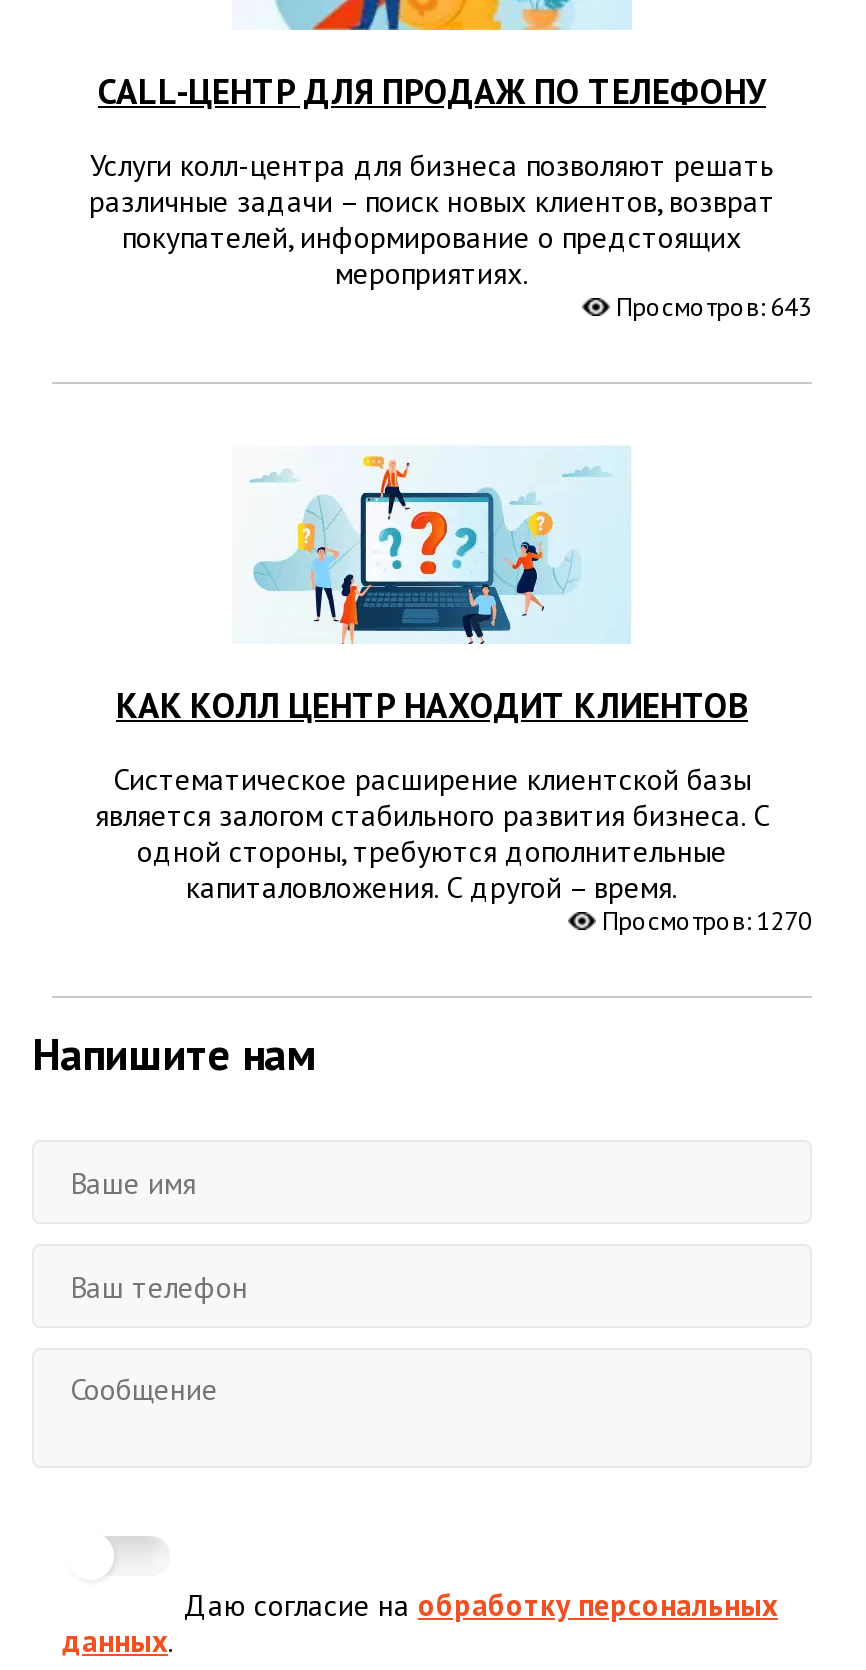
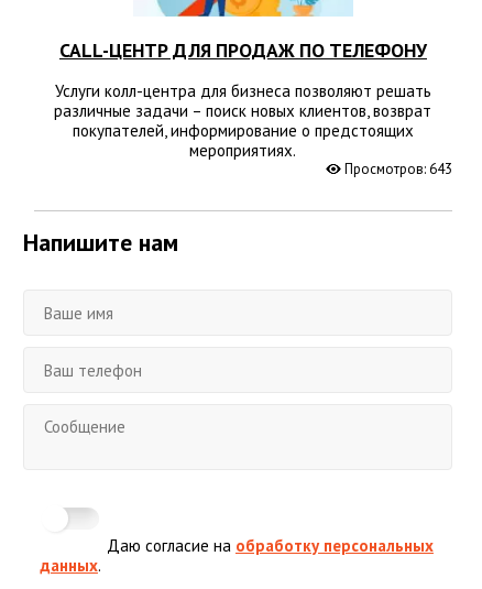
- [image]
- КАК КОЛЛ ЦЕНТР НАХОДИТ КЛИЕНТОВ
- Систематическое расширение клиентской базы
- является залогом стабильного развития бизнеса. С
- одной стороны, требуются дополнительные
- капиталовложения. С другой – время.
- Просмотров: 1270
